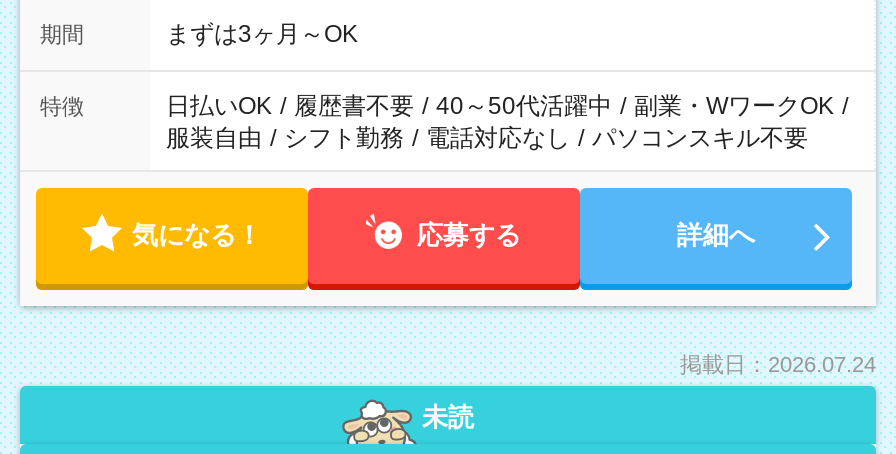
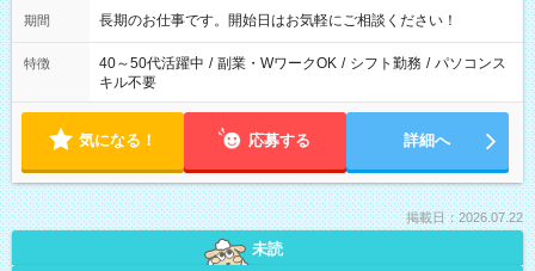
- まずは3ヶ月～OK
+ 長期のお仕事です。開始日はお気軽にご相談ください！

- 日払いOK / 履歴書不要 / 40～50代活躍中 / 副業・WワークOK /
- 服装自由 / シフト勤務 / 電話対応なし / パソコンスキル不要
+ 40～50代活躍中 / 副業・WワークOK / シフト勤務 / パソコンス
+ キル不要

- 掲載日：2026.07.24
+ 掲載日：2026.07.22
